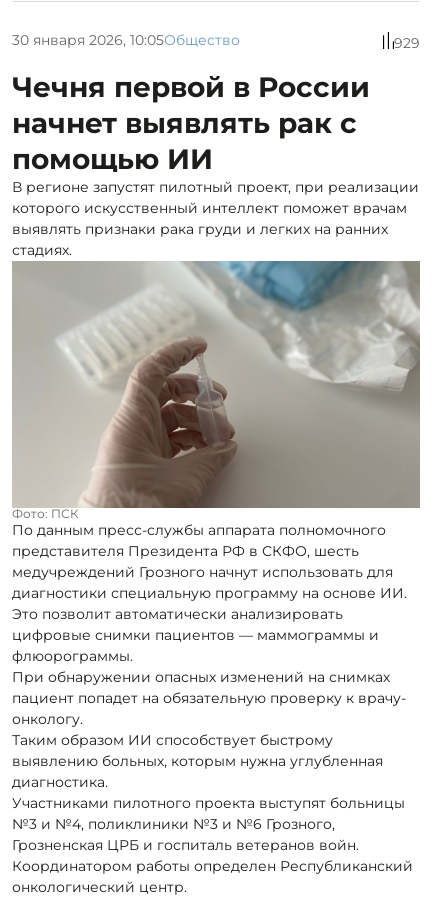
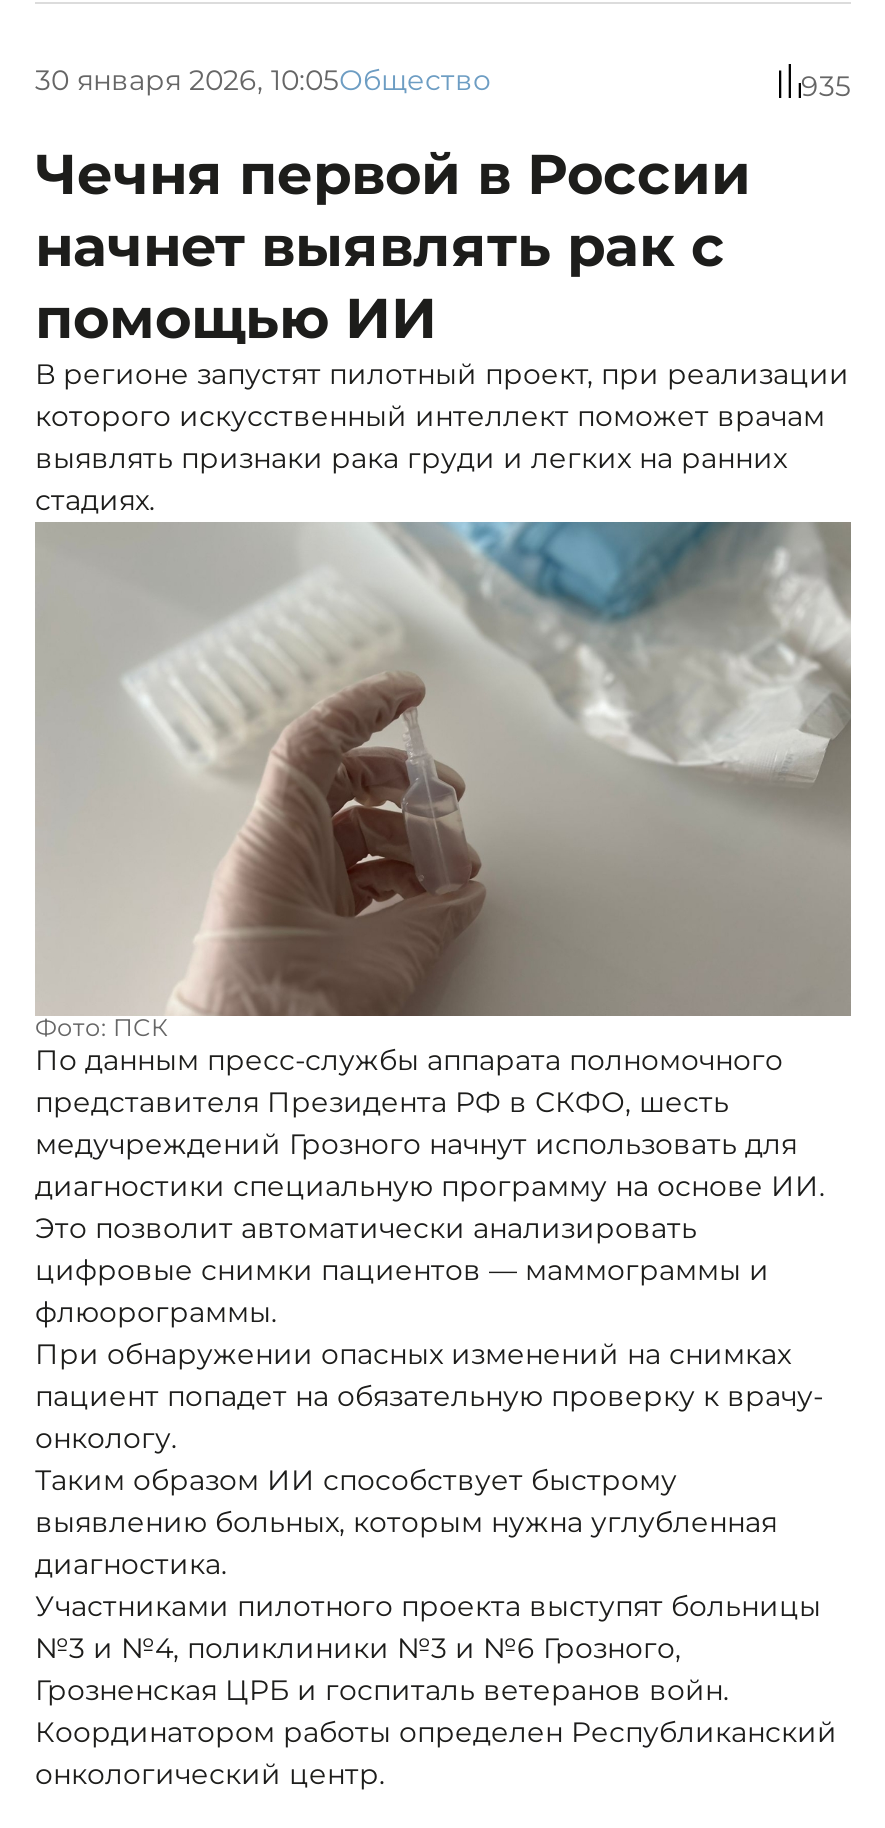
- 929
+ 935
